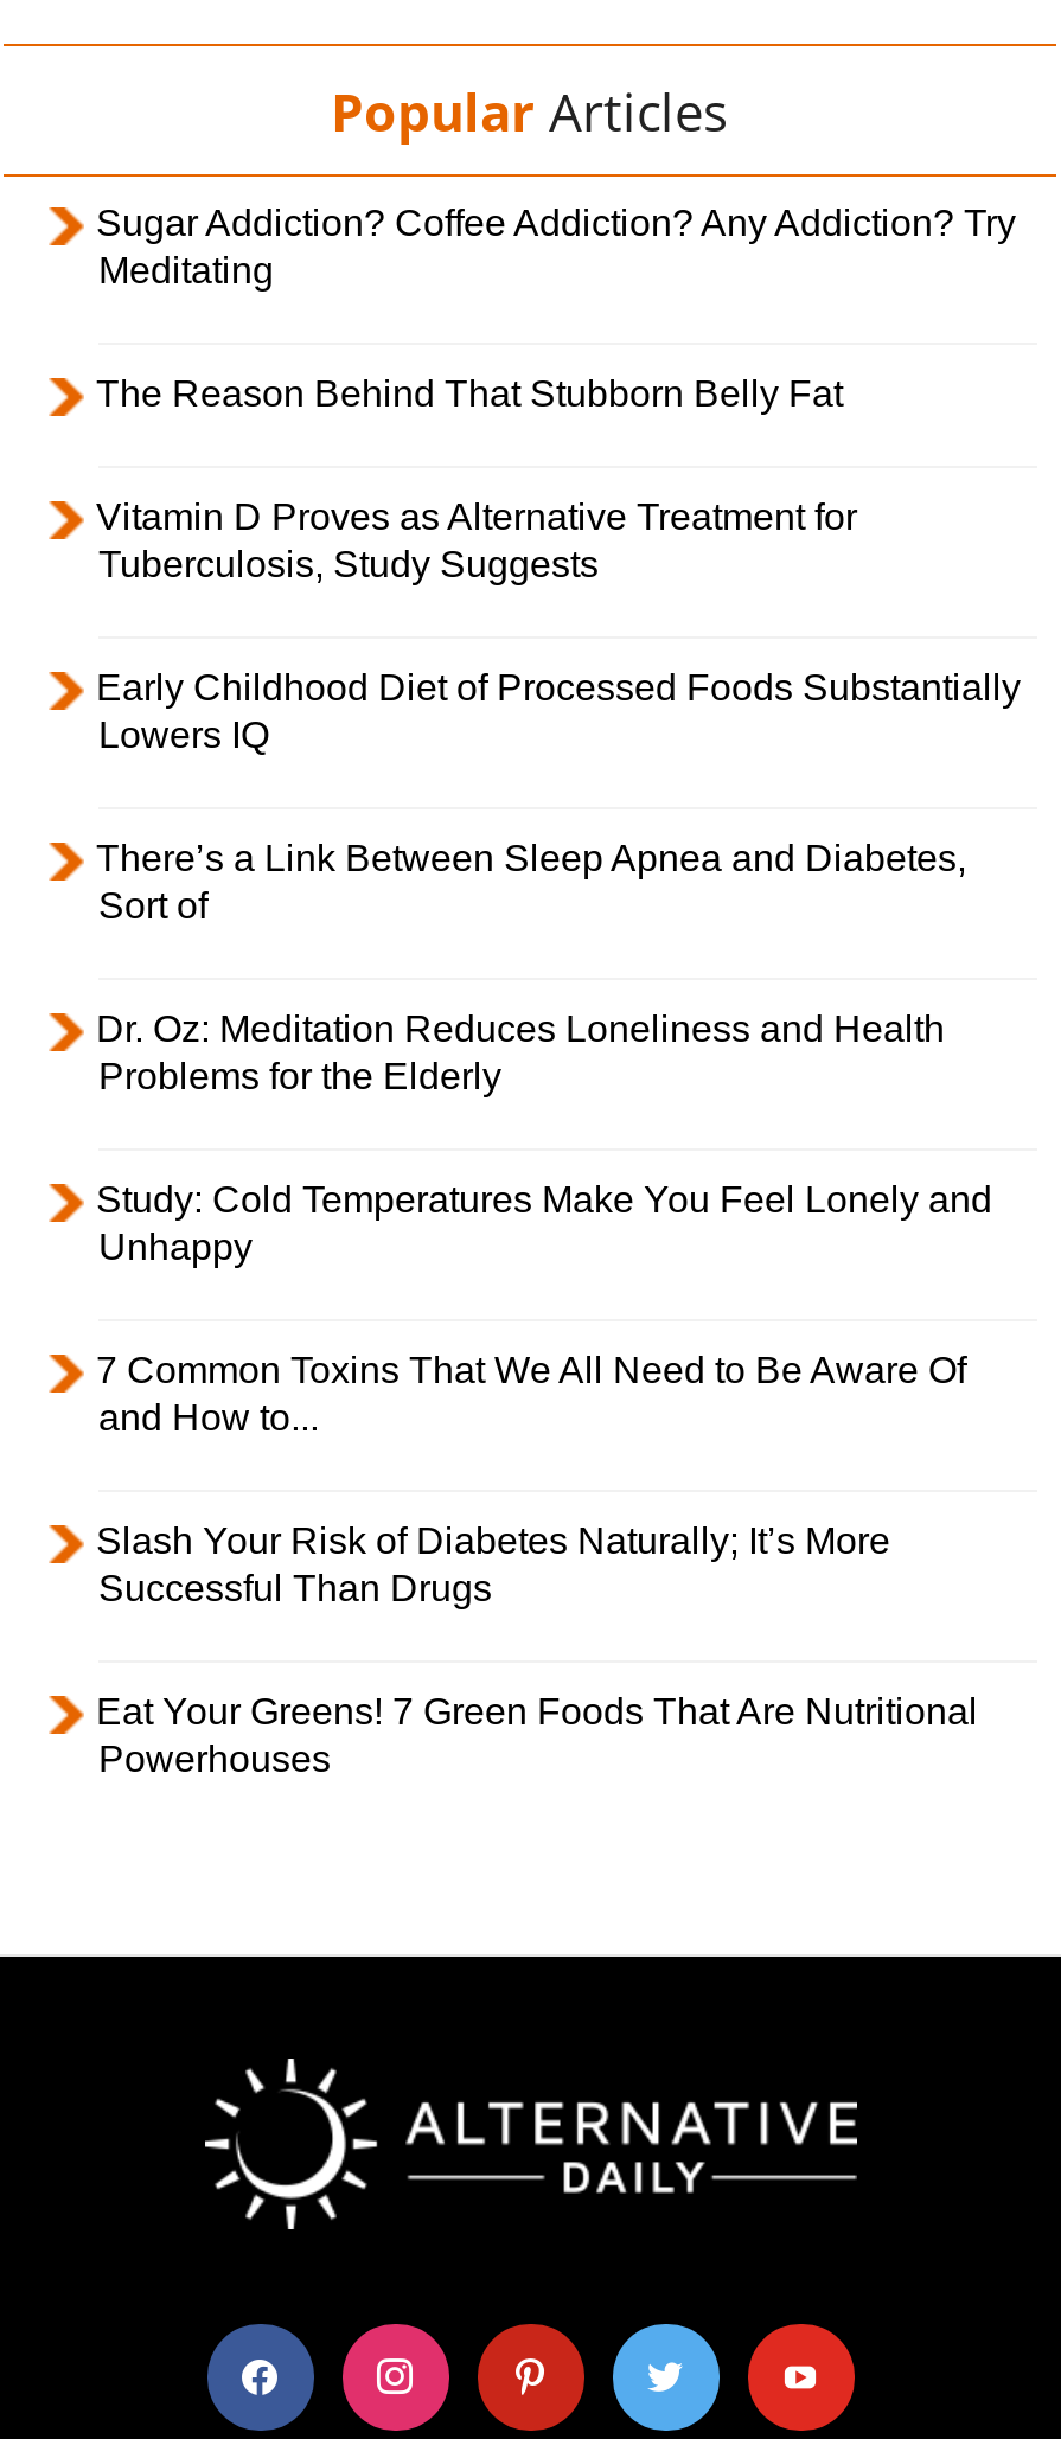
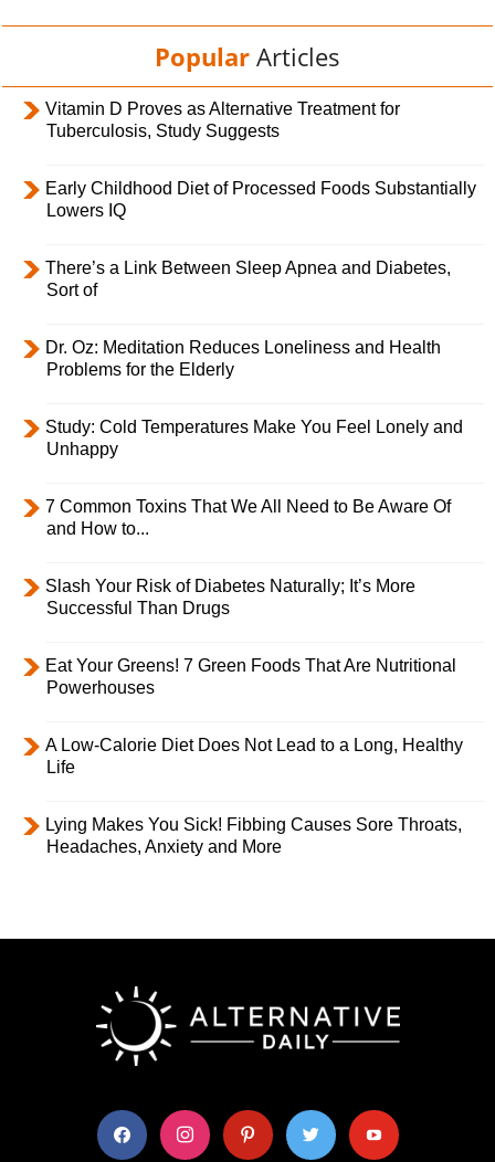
- Sugar Addiction? Coffee Addiction? Any Addiction? Try
- Meditating
- The Reason Behind That Stubborn Belly Fat

moved up: Vitamin D Proves as Alternative Treatment for | Tuberculosis, Study Suggests | Early Childhood Diet of Processed Foods Substantially | ... | Eat Your Greens! 7 Green Foods That Are Nutritional | Powerhouses

+ A Low-Calorie Diet Does Not Lead to a Long, Healthy
+ Life
+ Lying Makes You Sick! Fibbing Causes Sore Throats,
+ Headaches, Anxiety and More
